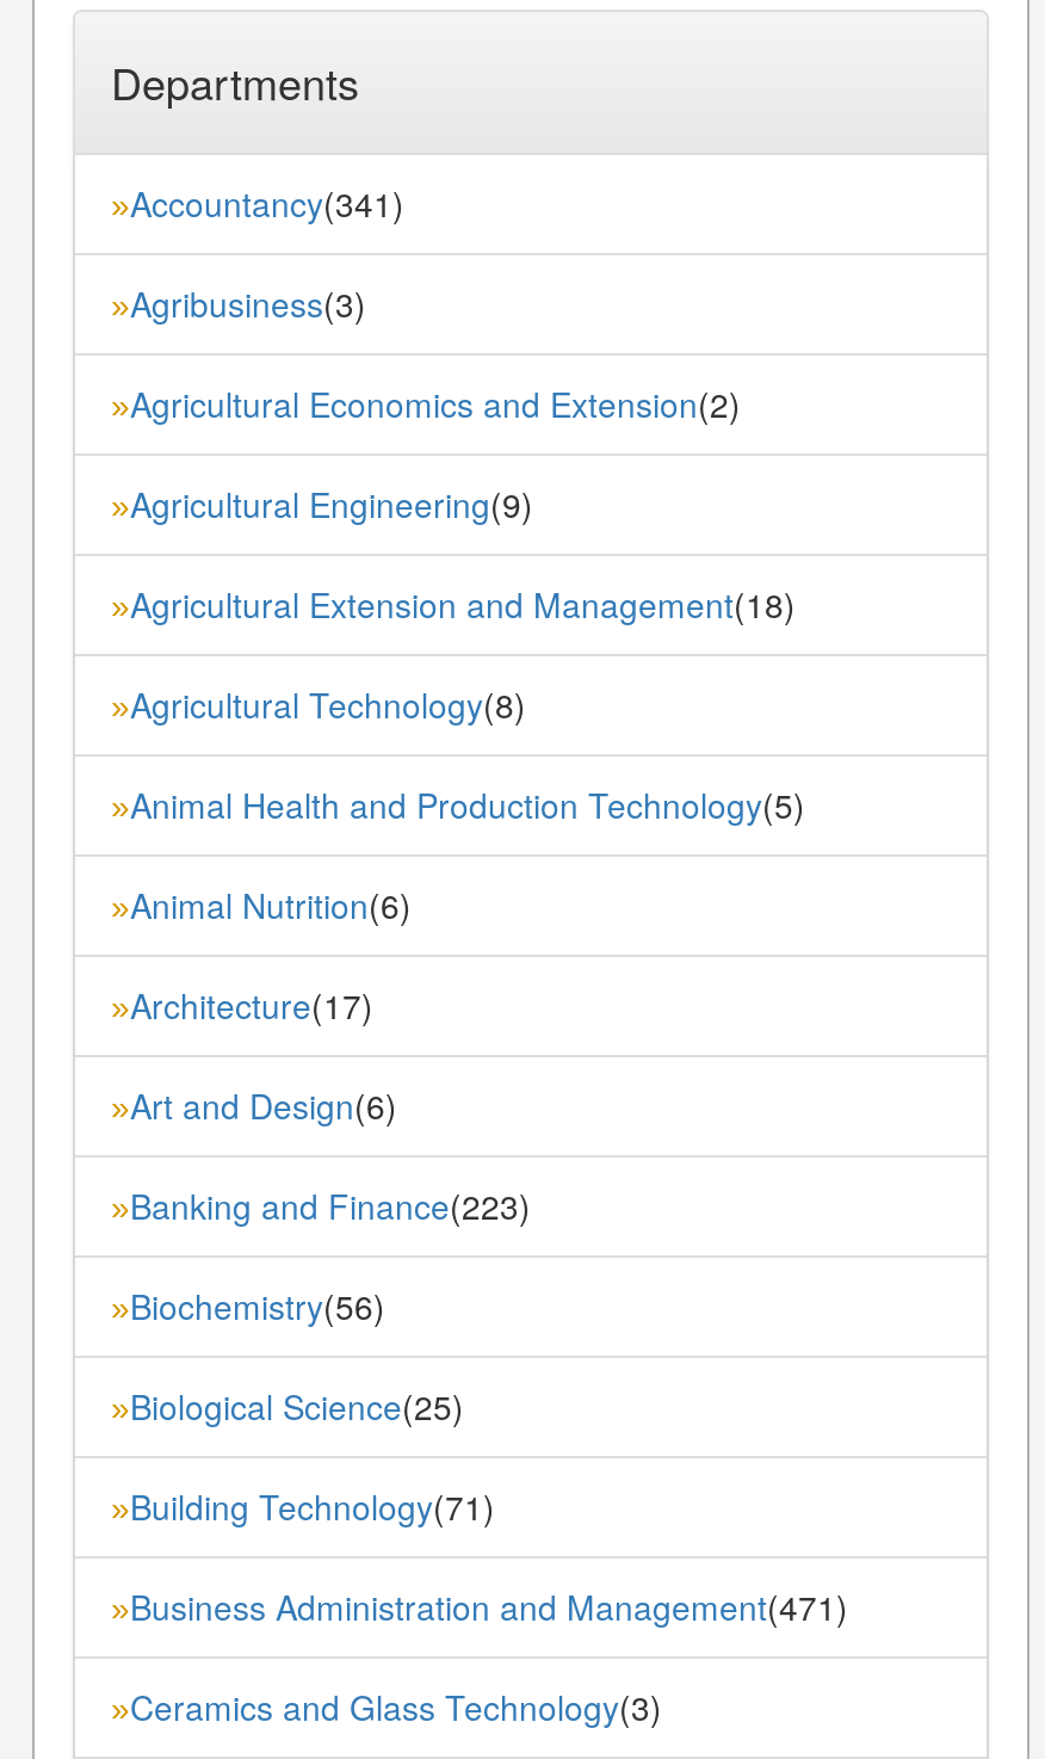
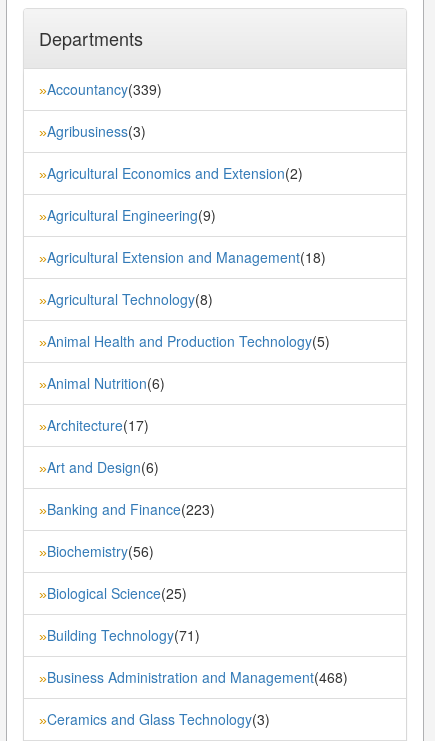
- »Accountancy(341)
+ »Accountancy(339)

- »Business Administration and Management(471)
+ »Business Administration and Management(468)
